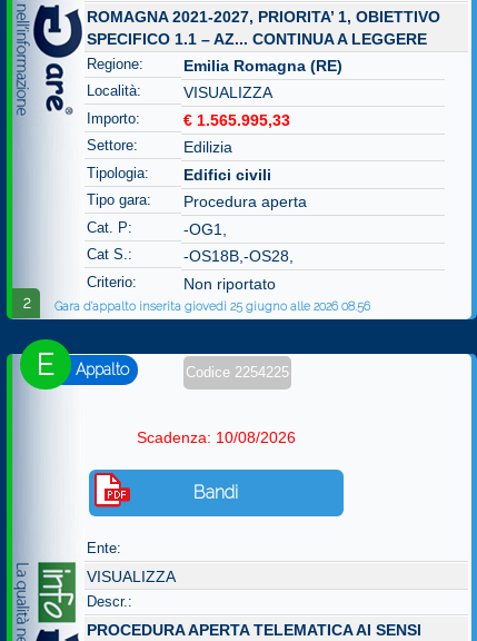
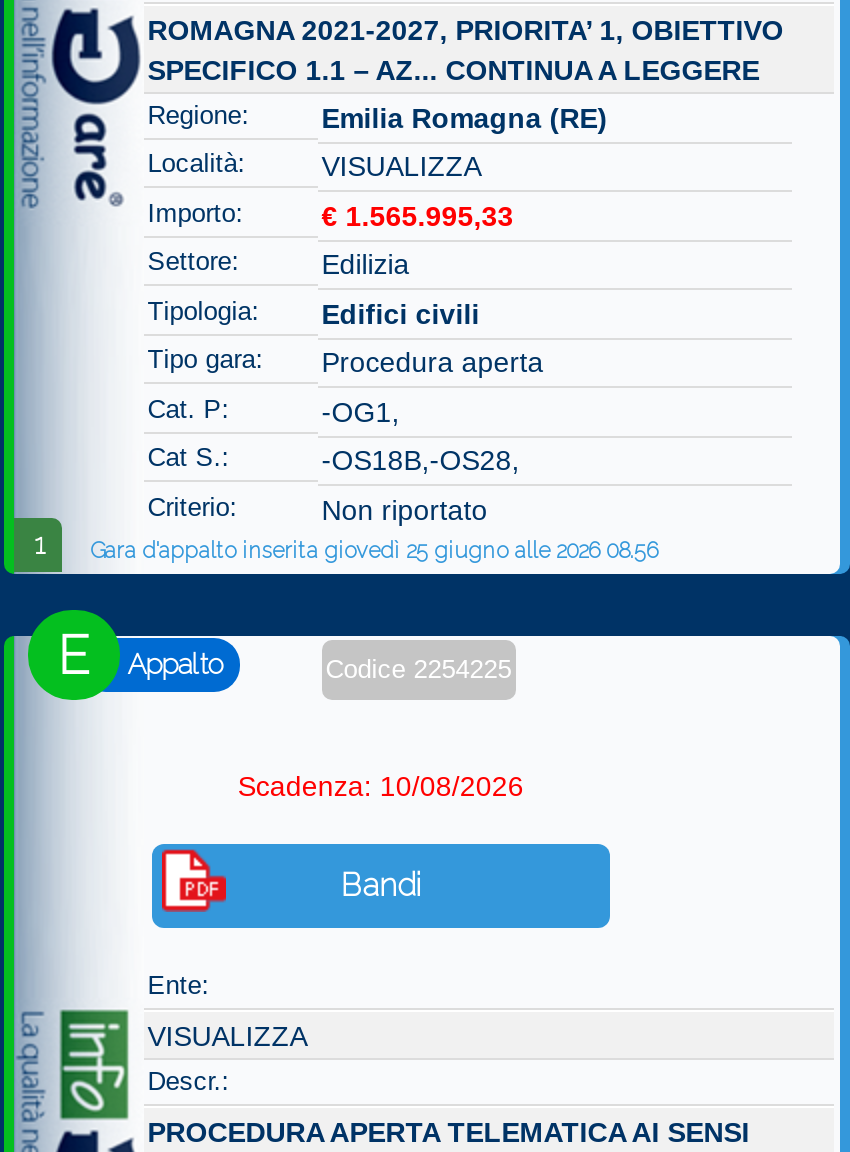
- 2 Gara d'appalto inserita giovedì 25 giugno alle 2026 08.56
+ 1 Gara d'appalto inserita giovedì 25 giugno alle 2026 08.56
